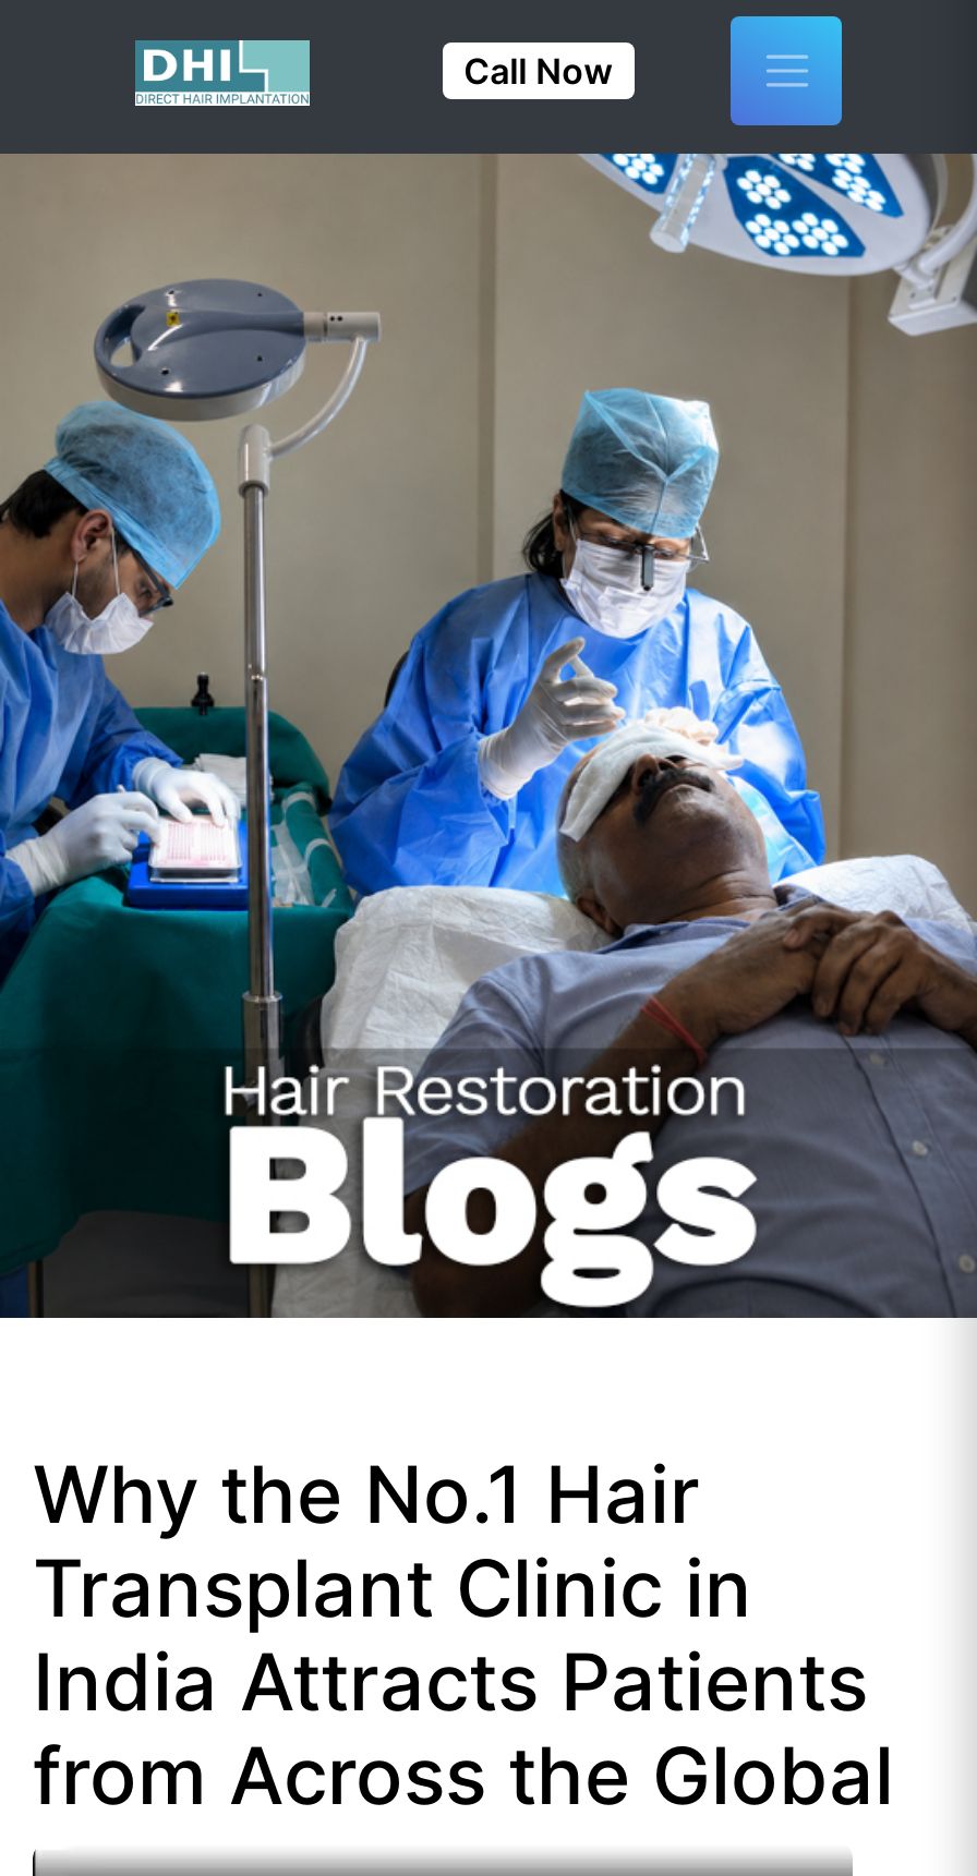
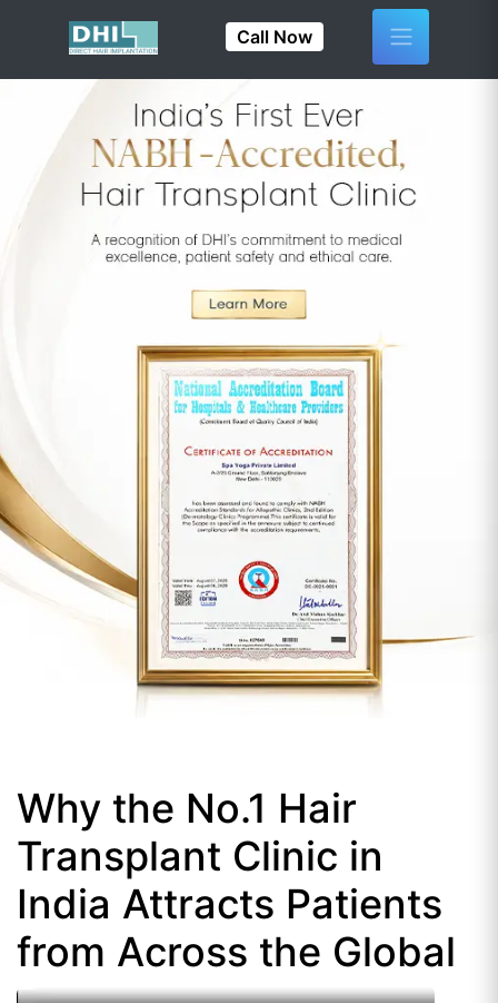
- [image]
+ [image]
